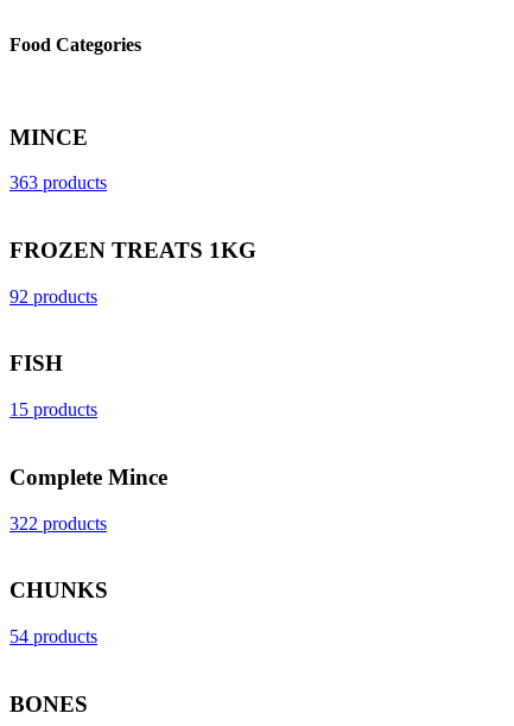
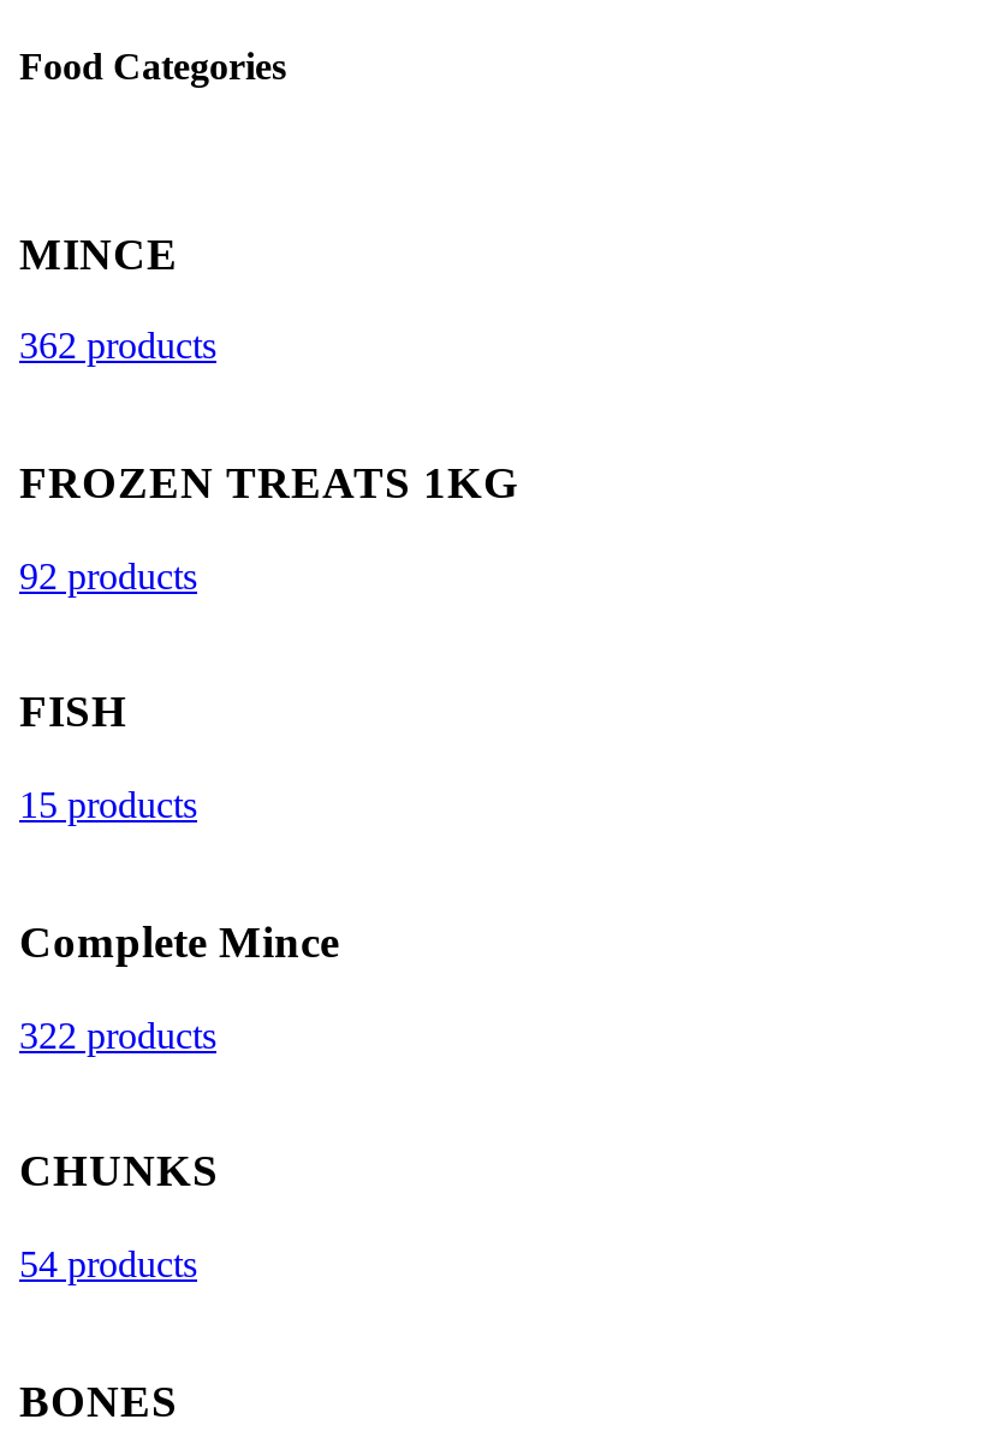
- 363 products
+ 362 products
